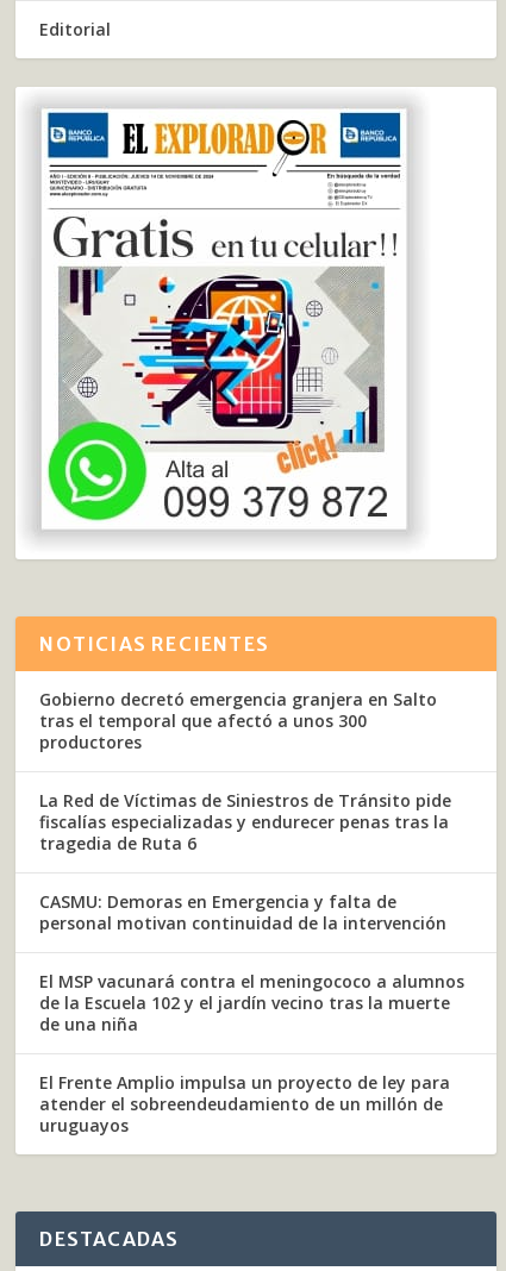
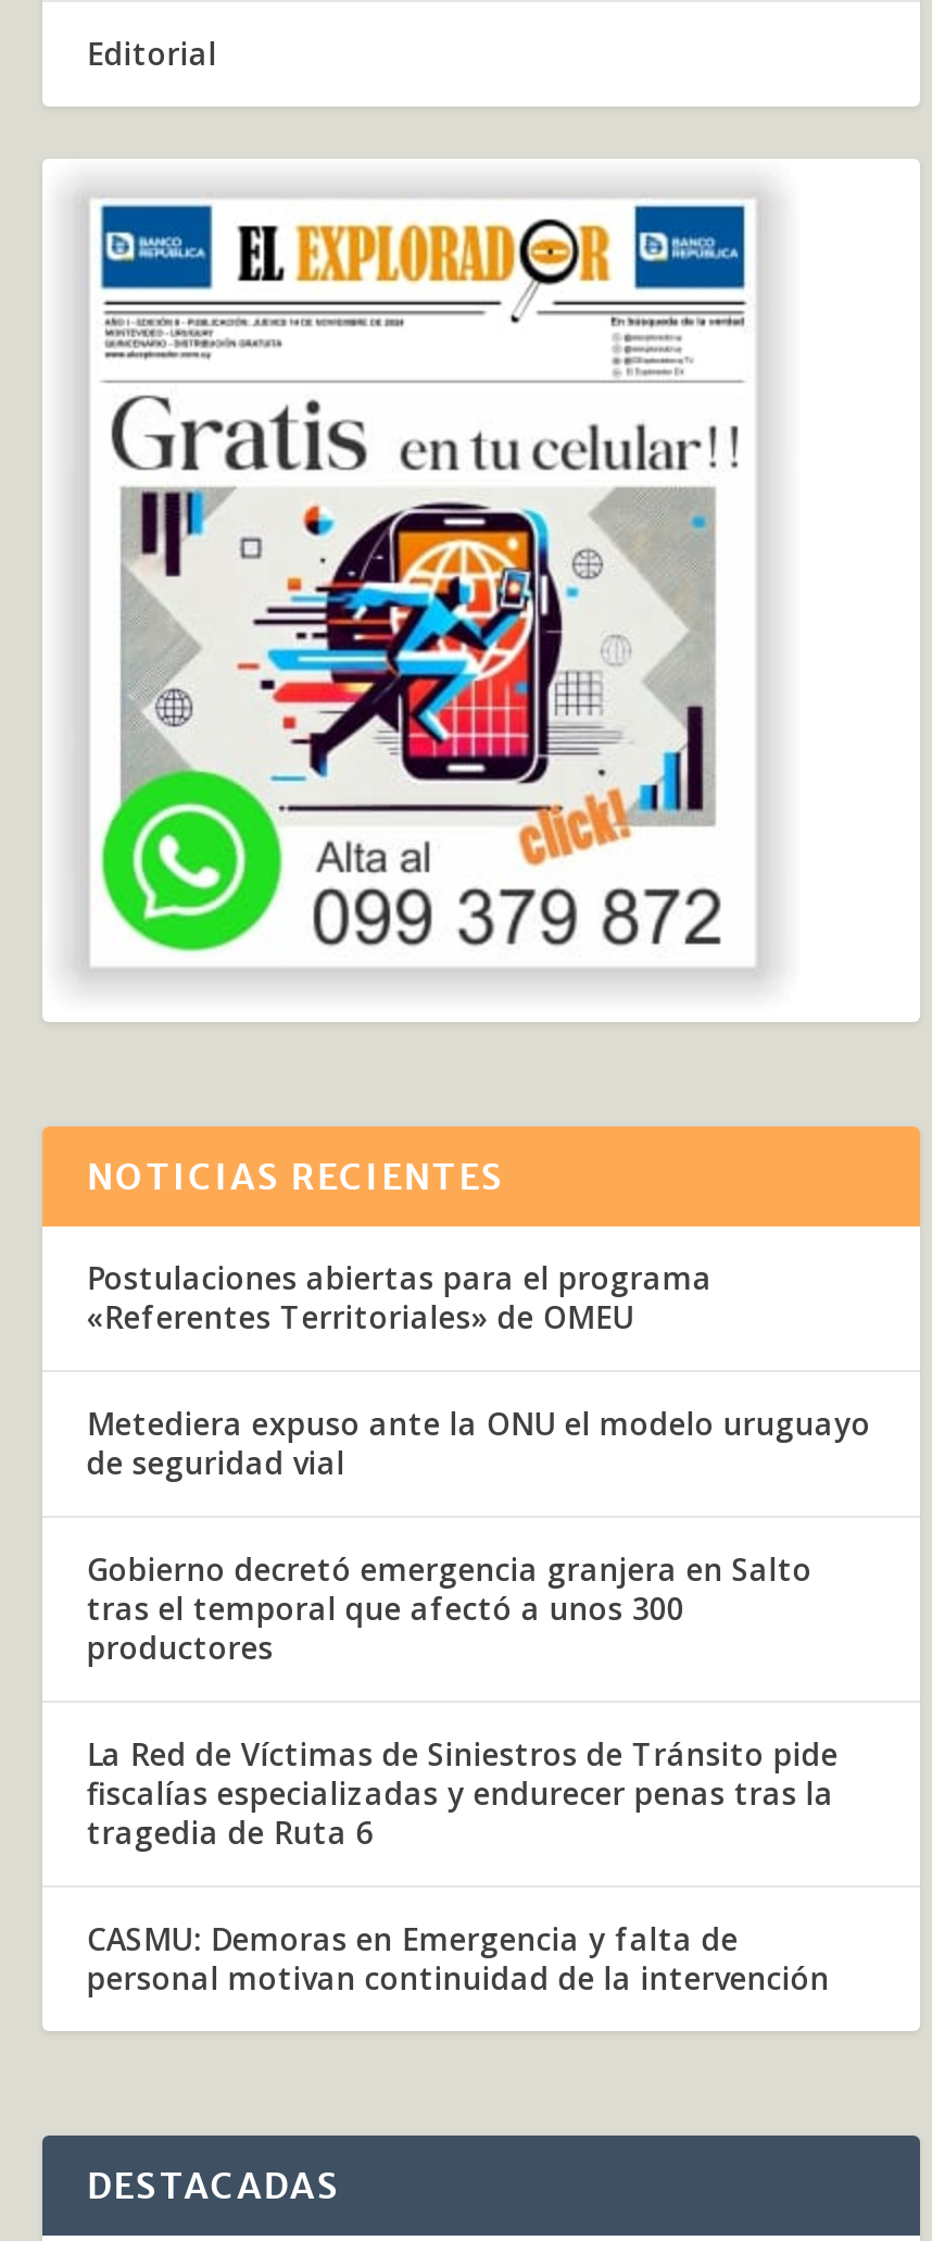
+ Postulaciones abiertas para el programa
+ «Referentes Territoriales» de OMEU
+ Metediera expuso ante la ONU el modelo uruguayo
+ de seguridad vial

moved down: Gobierno decretó emergencia granjera en Salto | tras el temporal que afectó a unos 300 | productores | La Red de Víctimas de Siniestros de Tránsito pide | fiscalías especializadas y endurecer penas tras la | tragedia de Ruta 6 | CASMU: Demoras en Emergencia y falta de | personal motivan continuidad de la intervención

- El MSP vacunará contra el meningococo a alumnos
- de la Escuela 102 y el jardín vecino tras la muerte
- de una niña
- El Frente Amplio impulsa un proyecto de ley para
- atender el sobreendeudamiento de un millón de
- uruguayos
